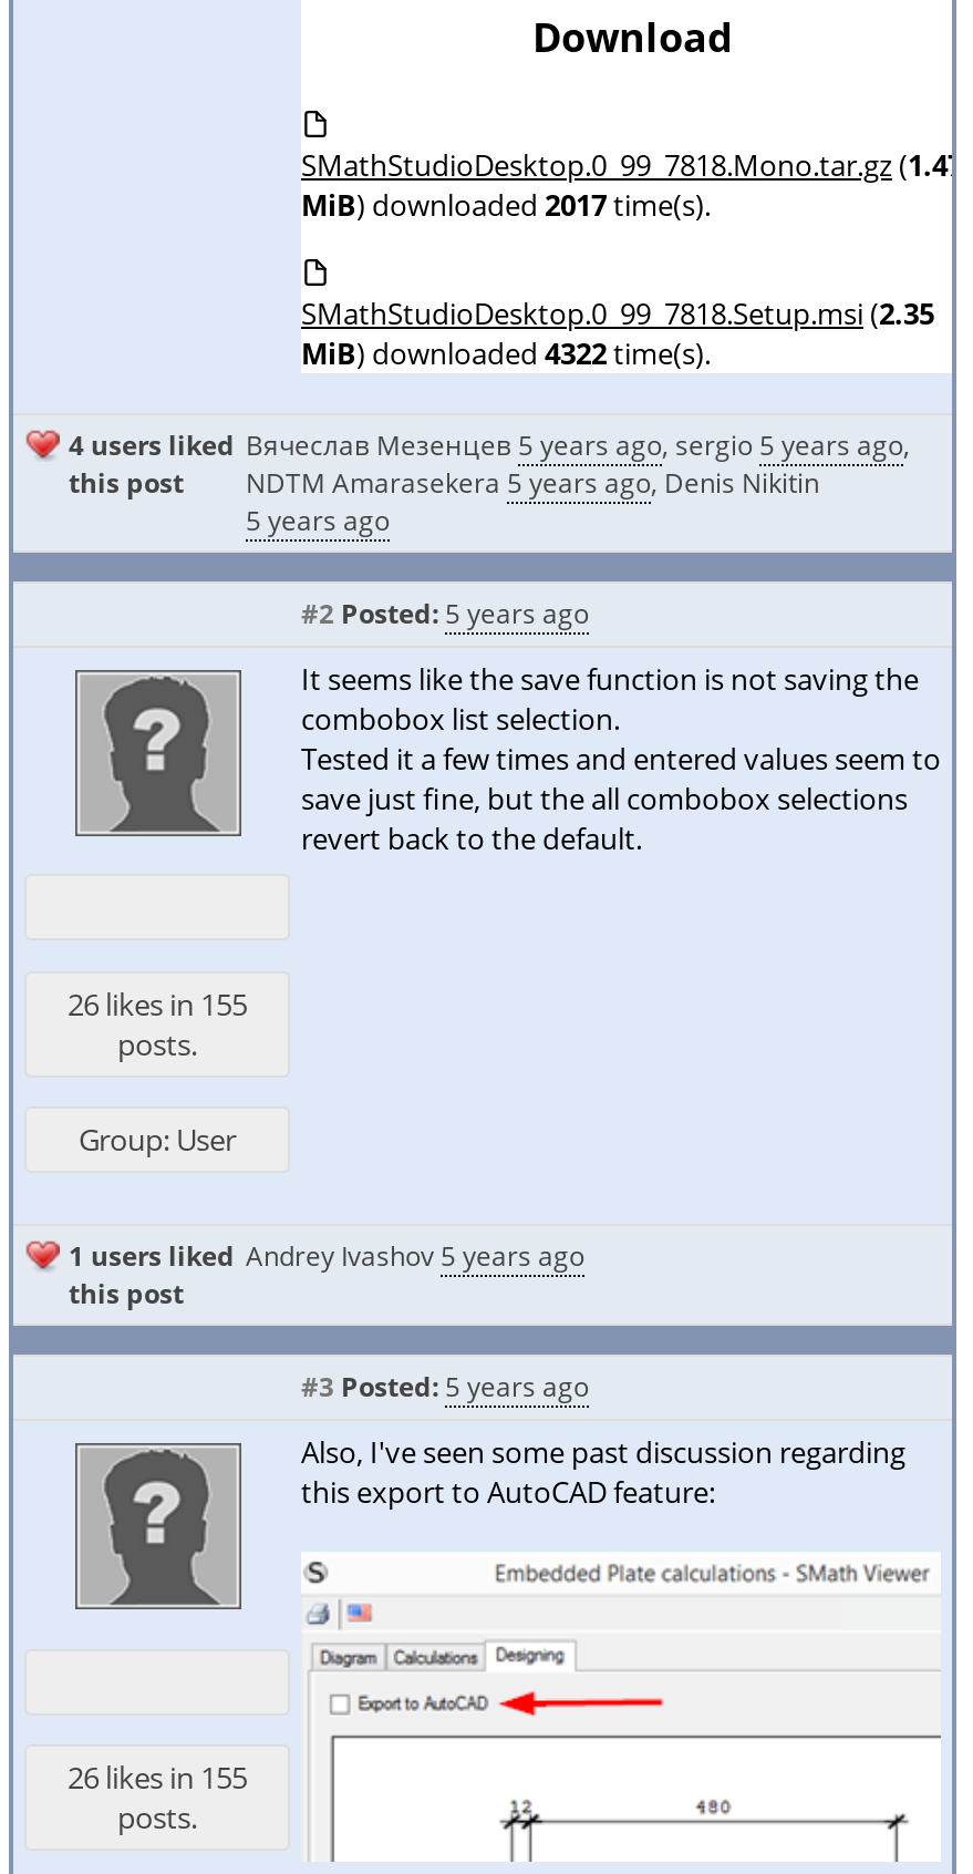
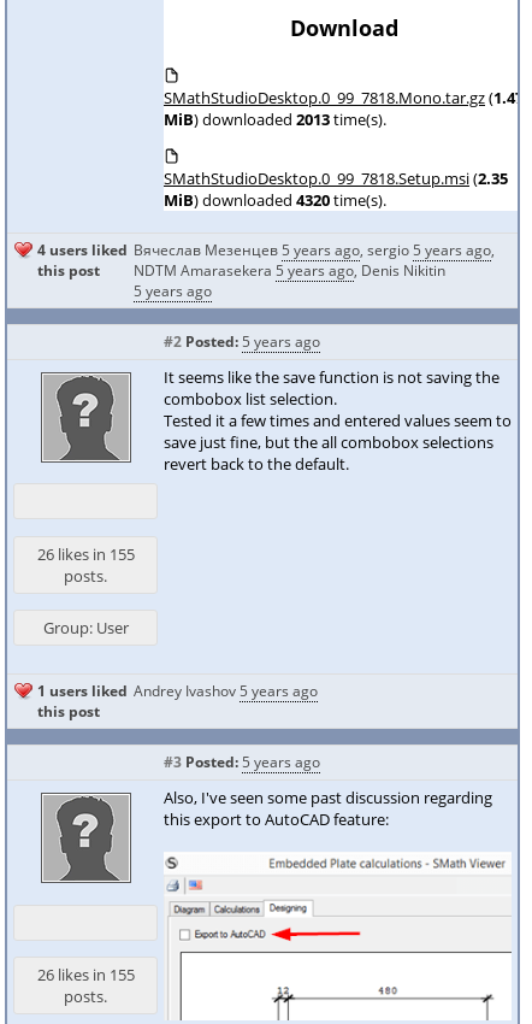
- MiB) downloaded 2017time(s).
+ MiB) downloaded 2013time(s).

- MiB) downloaded 4322time(s).
+ MiB) downloaded 4320time(s).
